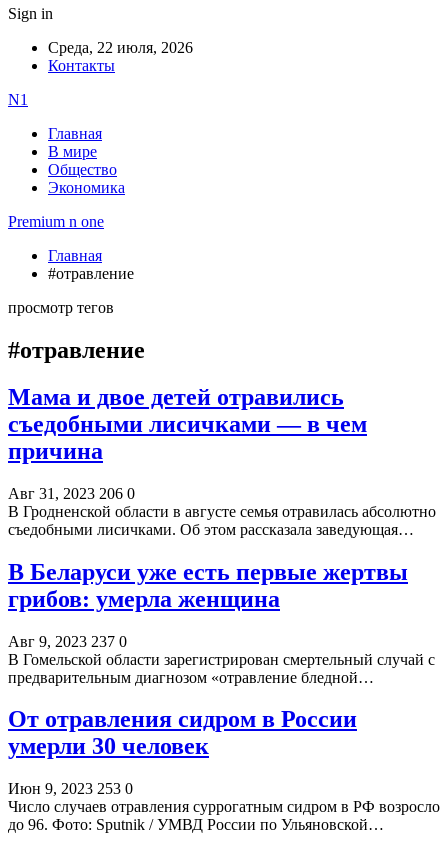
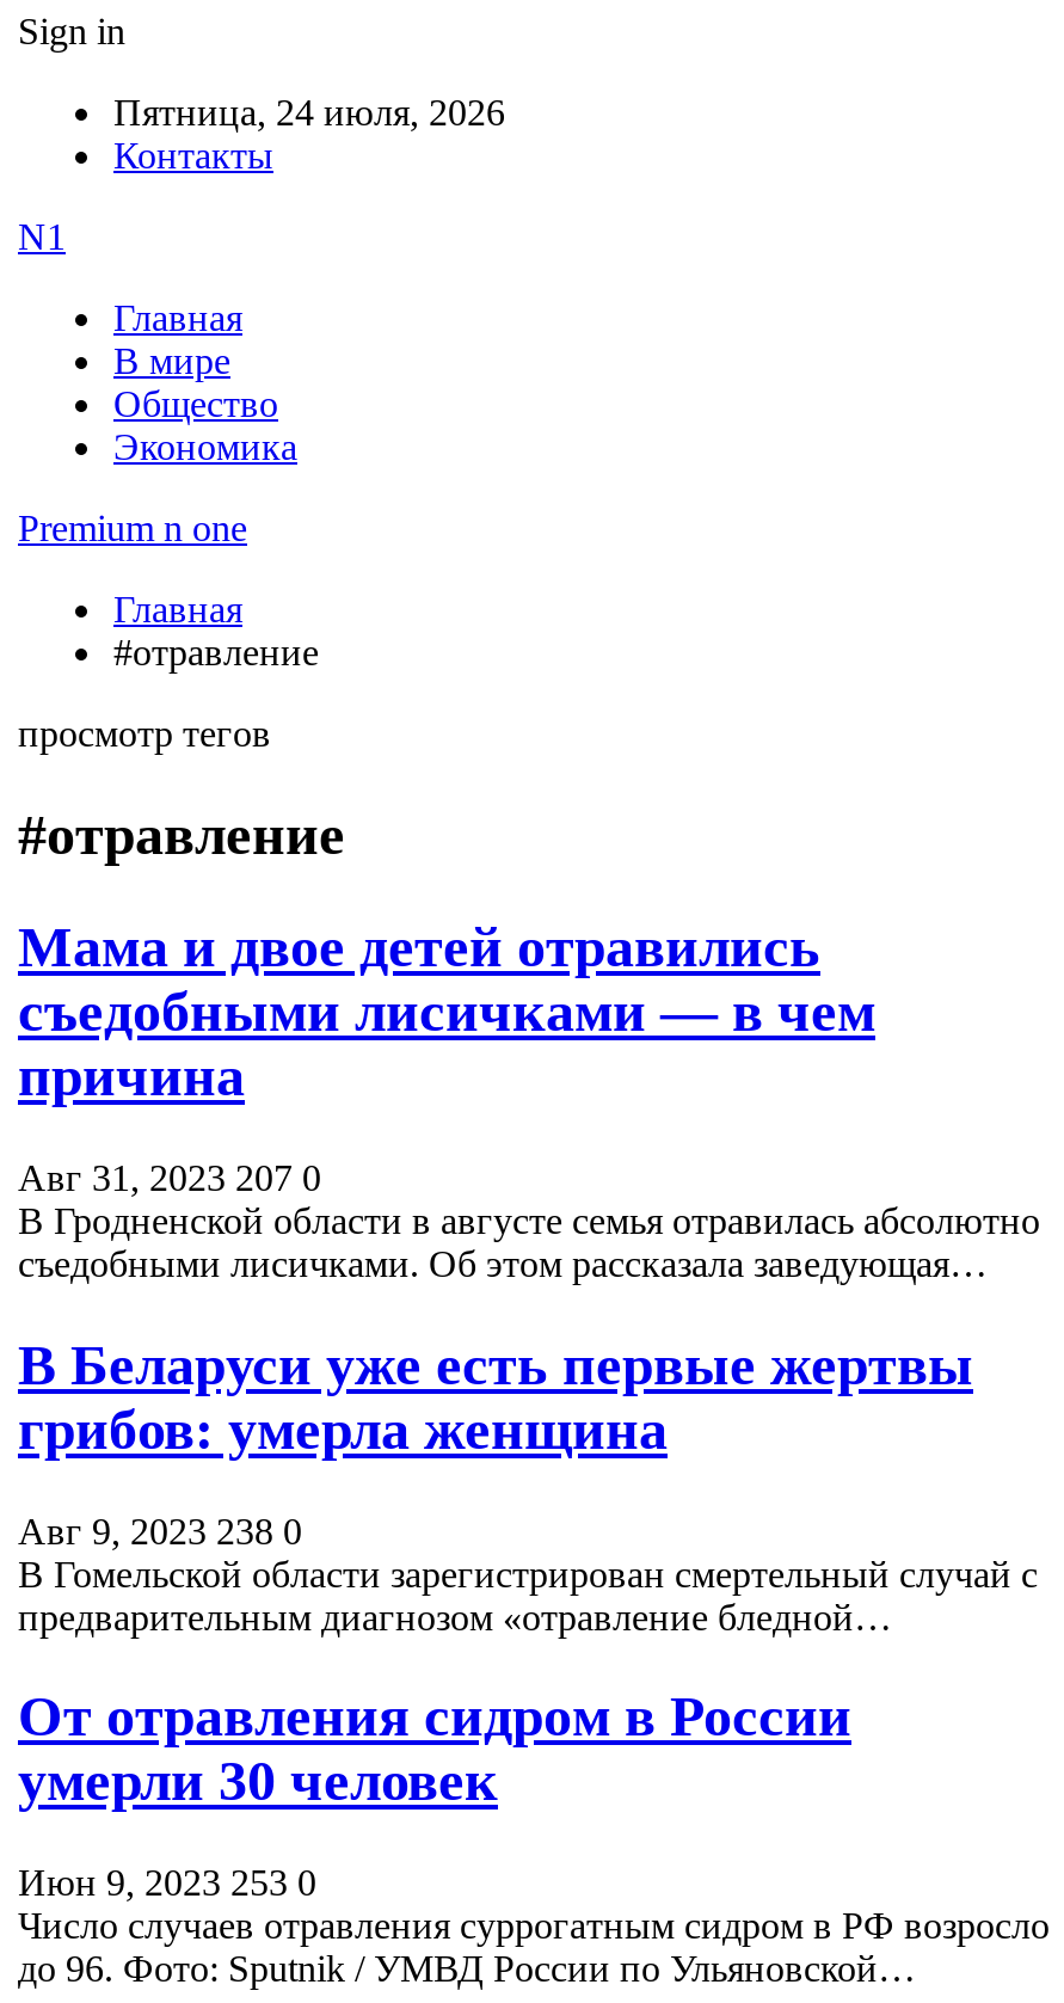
- Среда, 22 июля, 2026
+ Пятница, 24 июля, 2026

- Авг 31, 2023 206 0
+ Авг 31, 2023 207 0

- Авг 9, 2023 237 0
+ Авг 9, 2023 238 0
